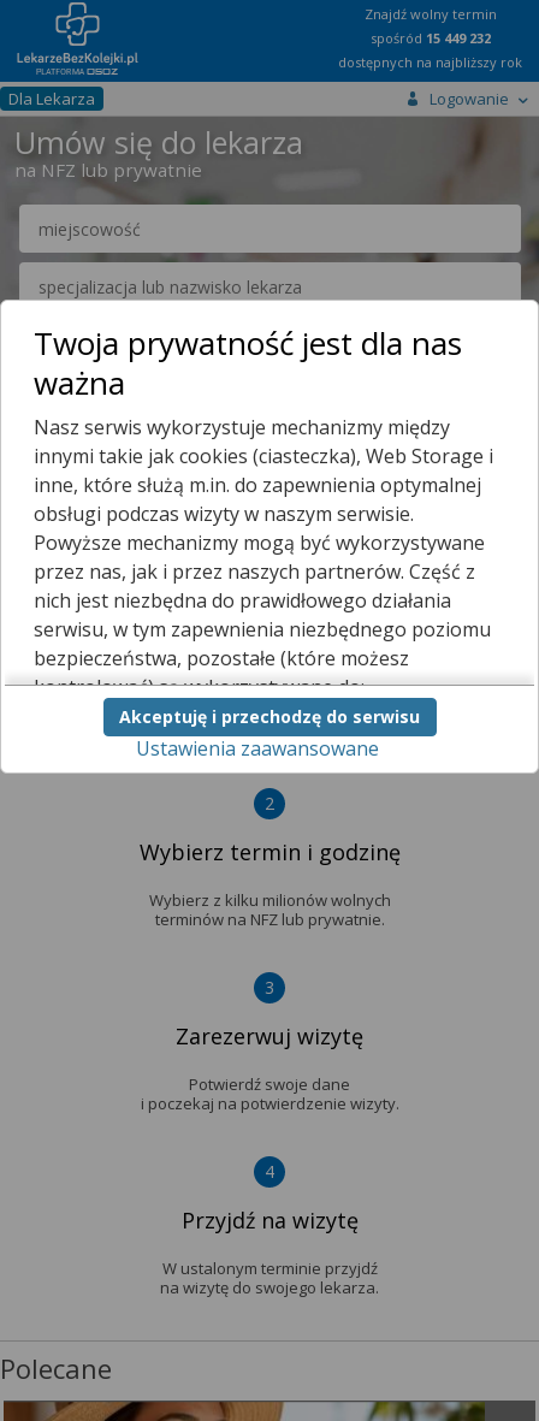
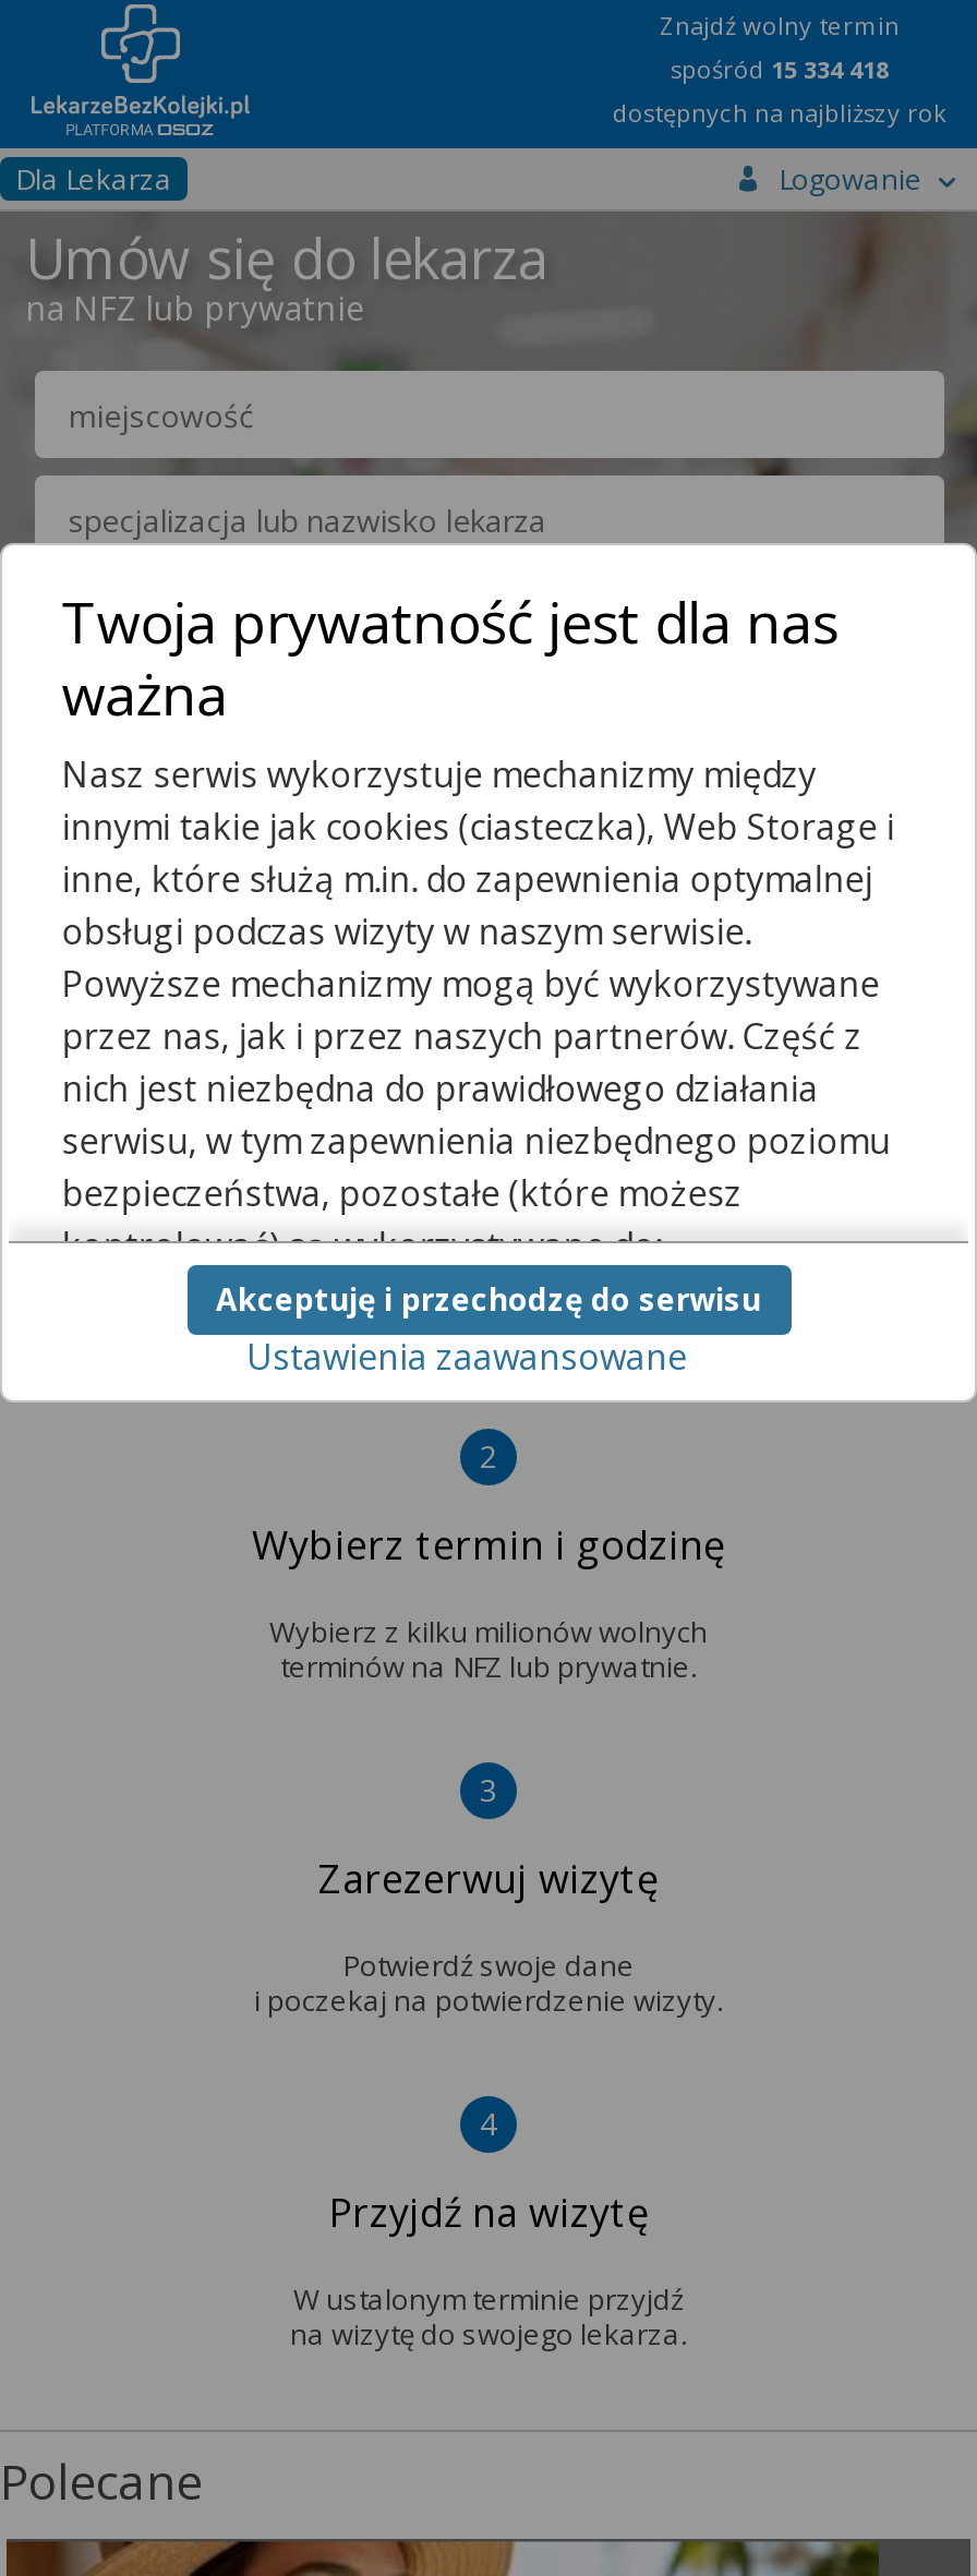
- spośród 15 449 232
+ spośród 15 334 418
